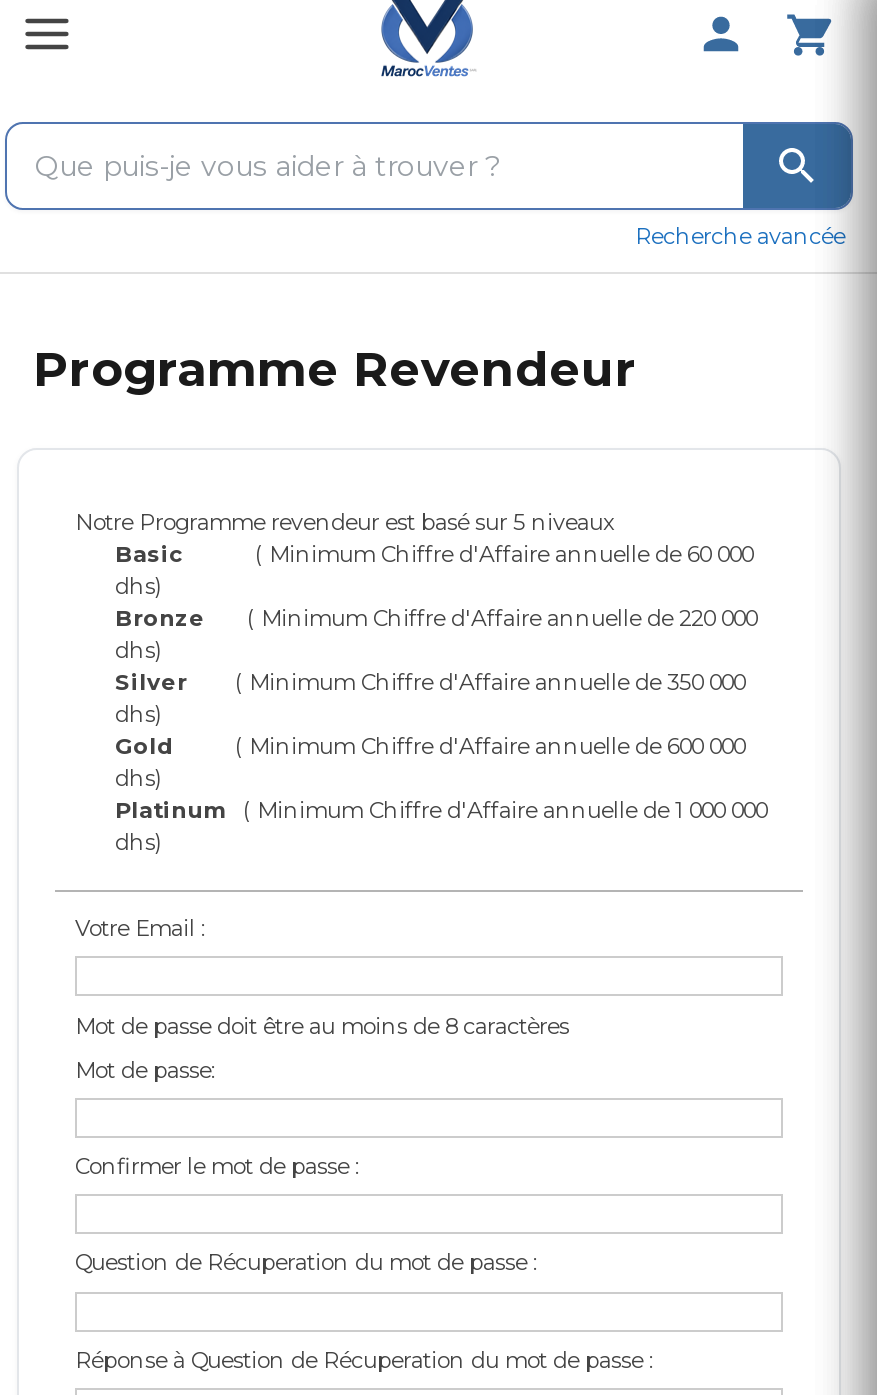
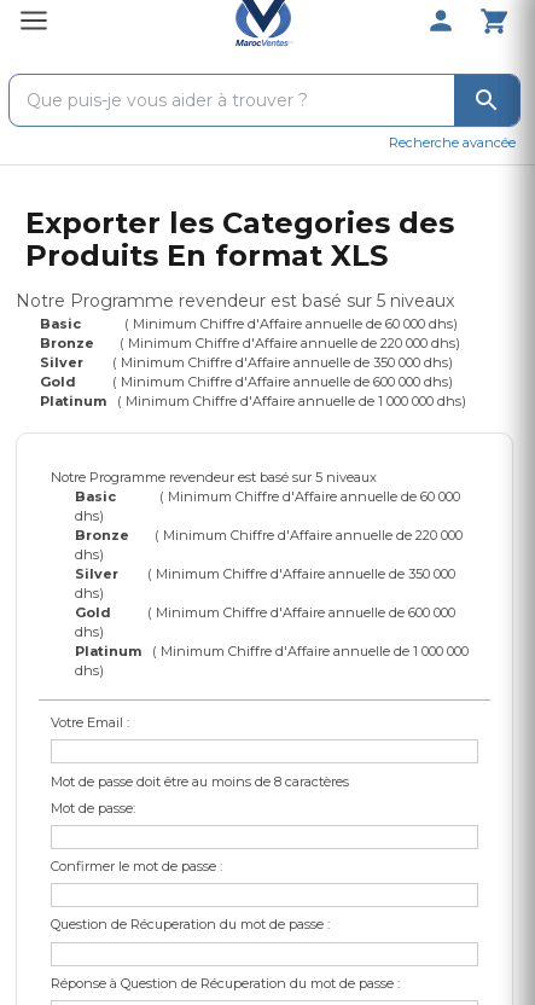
- Programme Revendeur
+ Exporter les Categories des
+ Produits En format XLS
+ Notre Programme revendeur est basé sur 5 niveaux
+ Basic ( Minimum Chiffre d'Affaire annuelle de 60 000 dhs)
+ Bronze ( Minimum Chiffre d'Affaire annuelle de 220 000 dhs)
+ Silver ( Minimum Chiffre d'Affaire annuelle de 350 000 dhs)
+ Gold ( Minimum Chiffre d'Affaire annuelle de 600 000 dhs)
+ Platinum ( Minimum Chiffre d'Affaire annuelle de 1 000 000 dhs)
